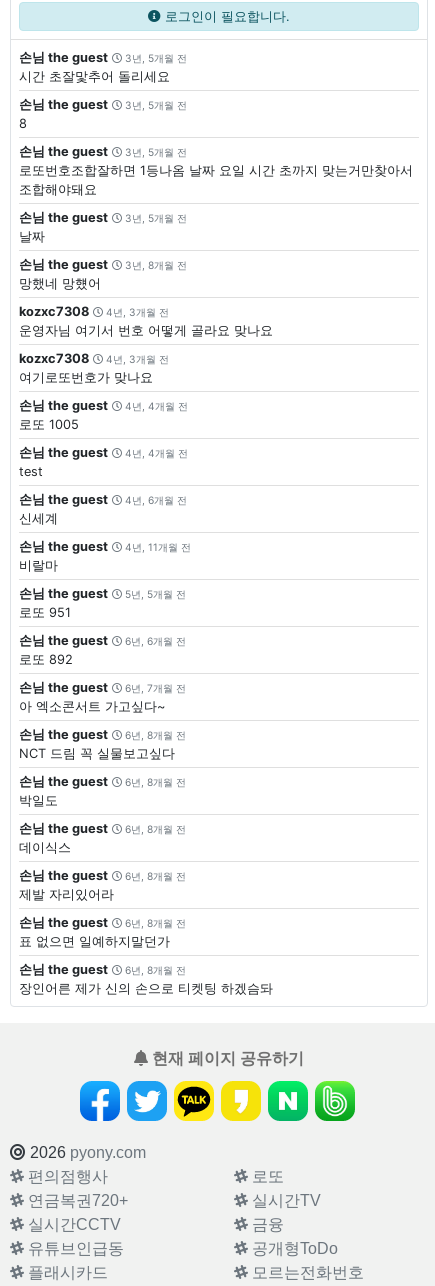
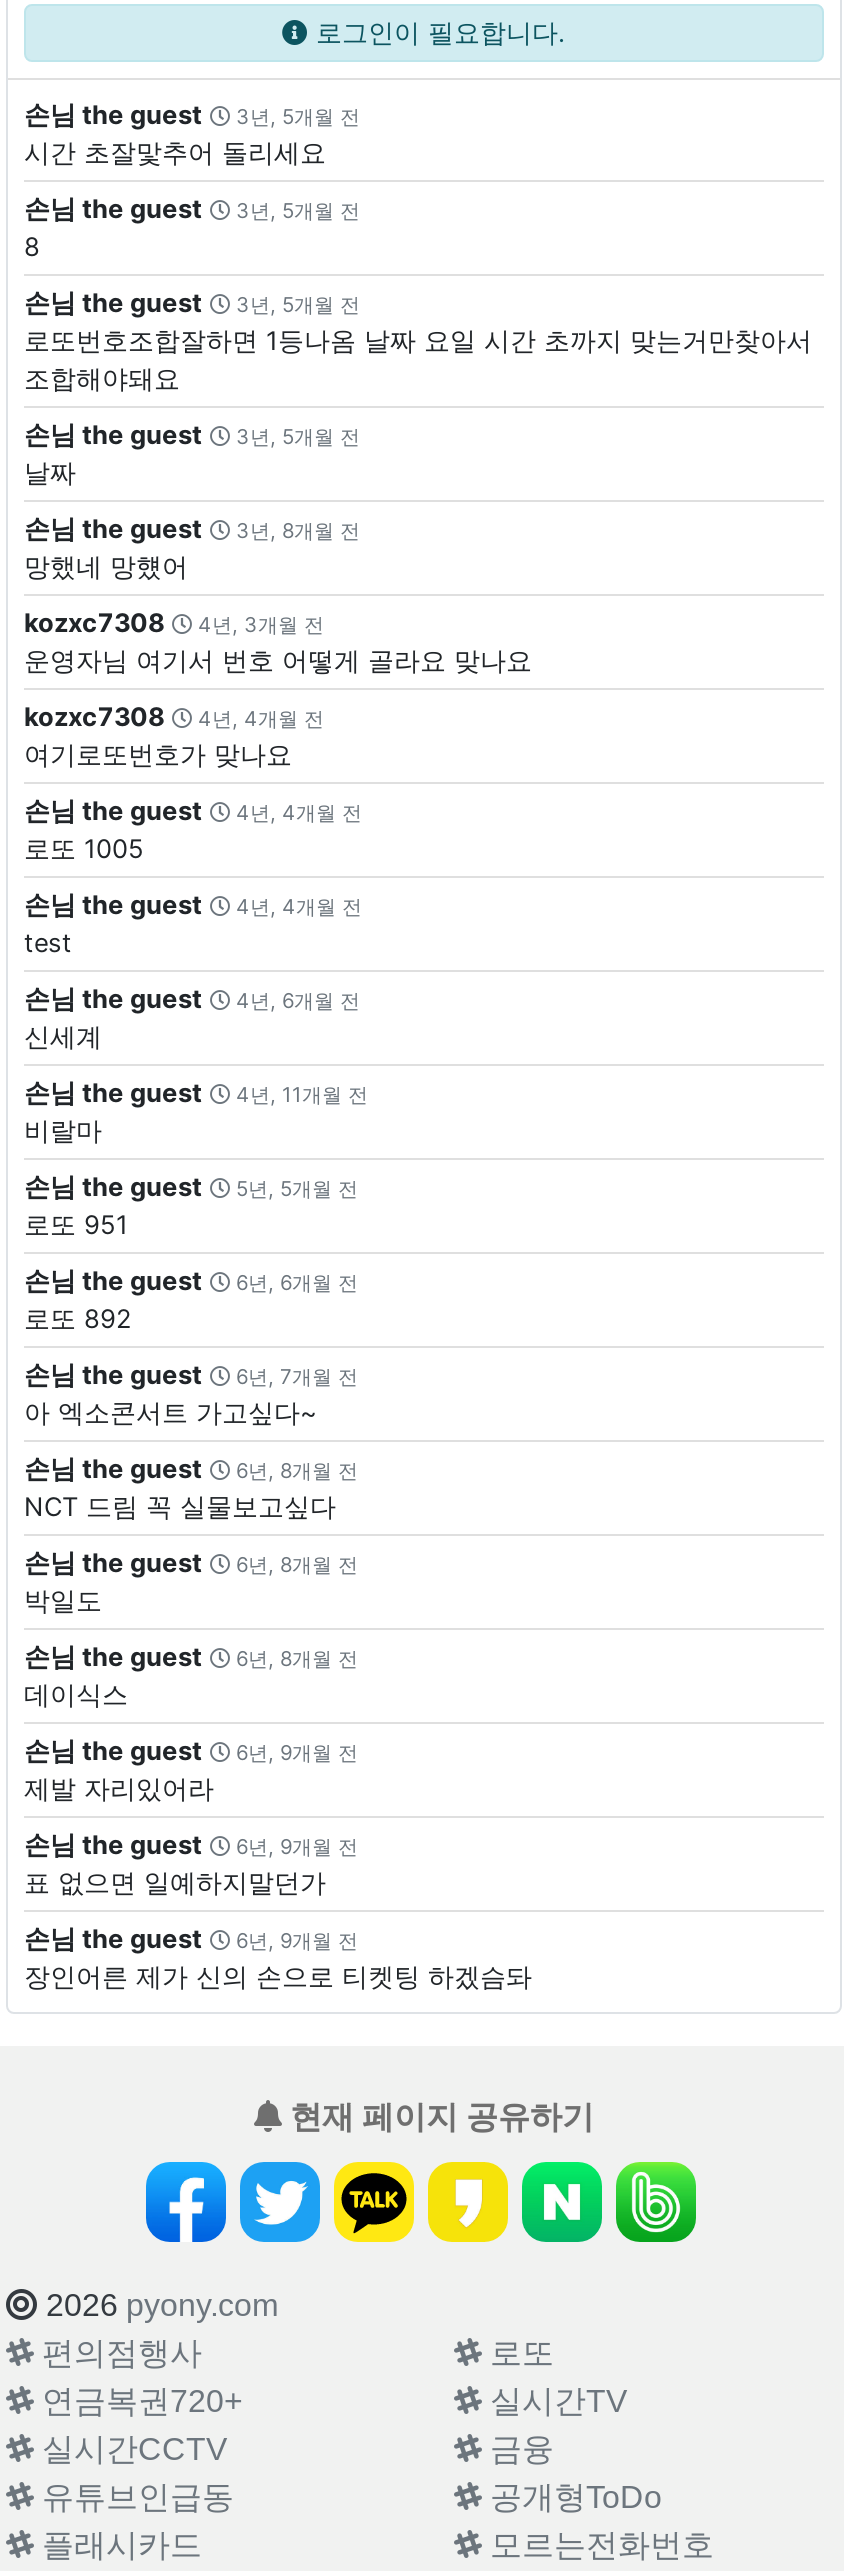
- kozxc7308 4년, 3개월 전
+ kozxc7308 4년, 4개월 전

- 손님 the guest 6년, 8개월 전
+ 손님 the guest 6년, 9개월 전

- 손님 the guest 6년, 8개월 전
+ 손님 the guest 6년, 9개월 전

- 손님 the guest 6년, 8개월 전
+ 손님 the guest 6년, 9개월 전
